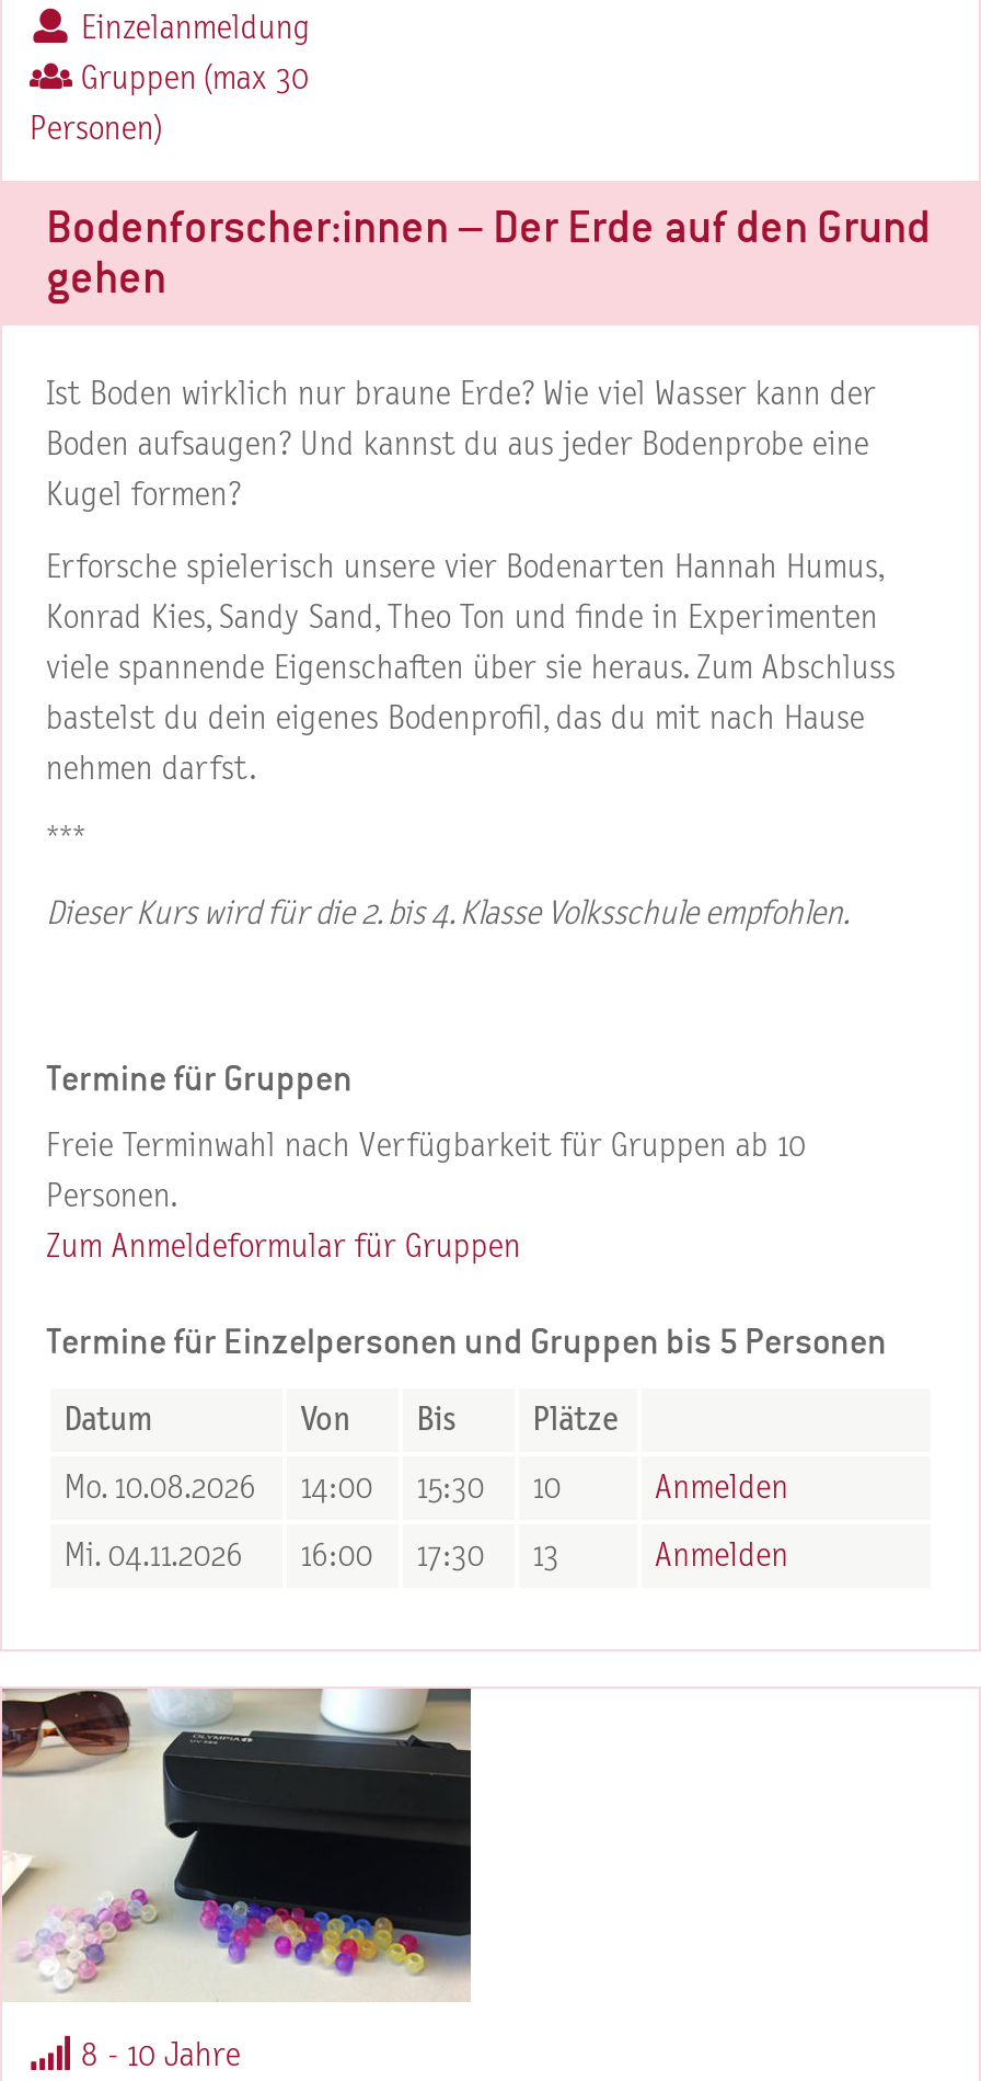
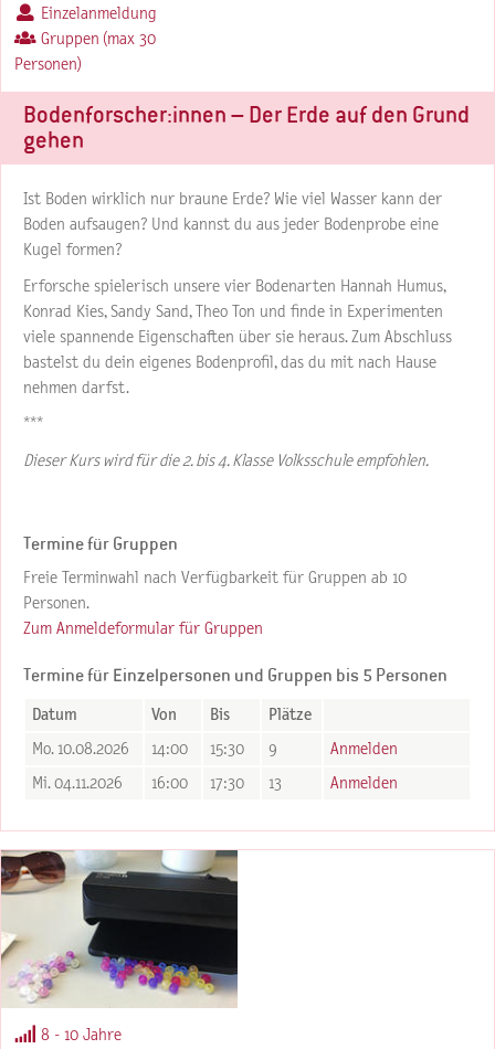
- Mo. 10.08.2026 14:00 15:30 10
+ Mo. 10.08.2026 14:00 15:30 9
